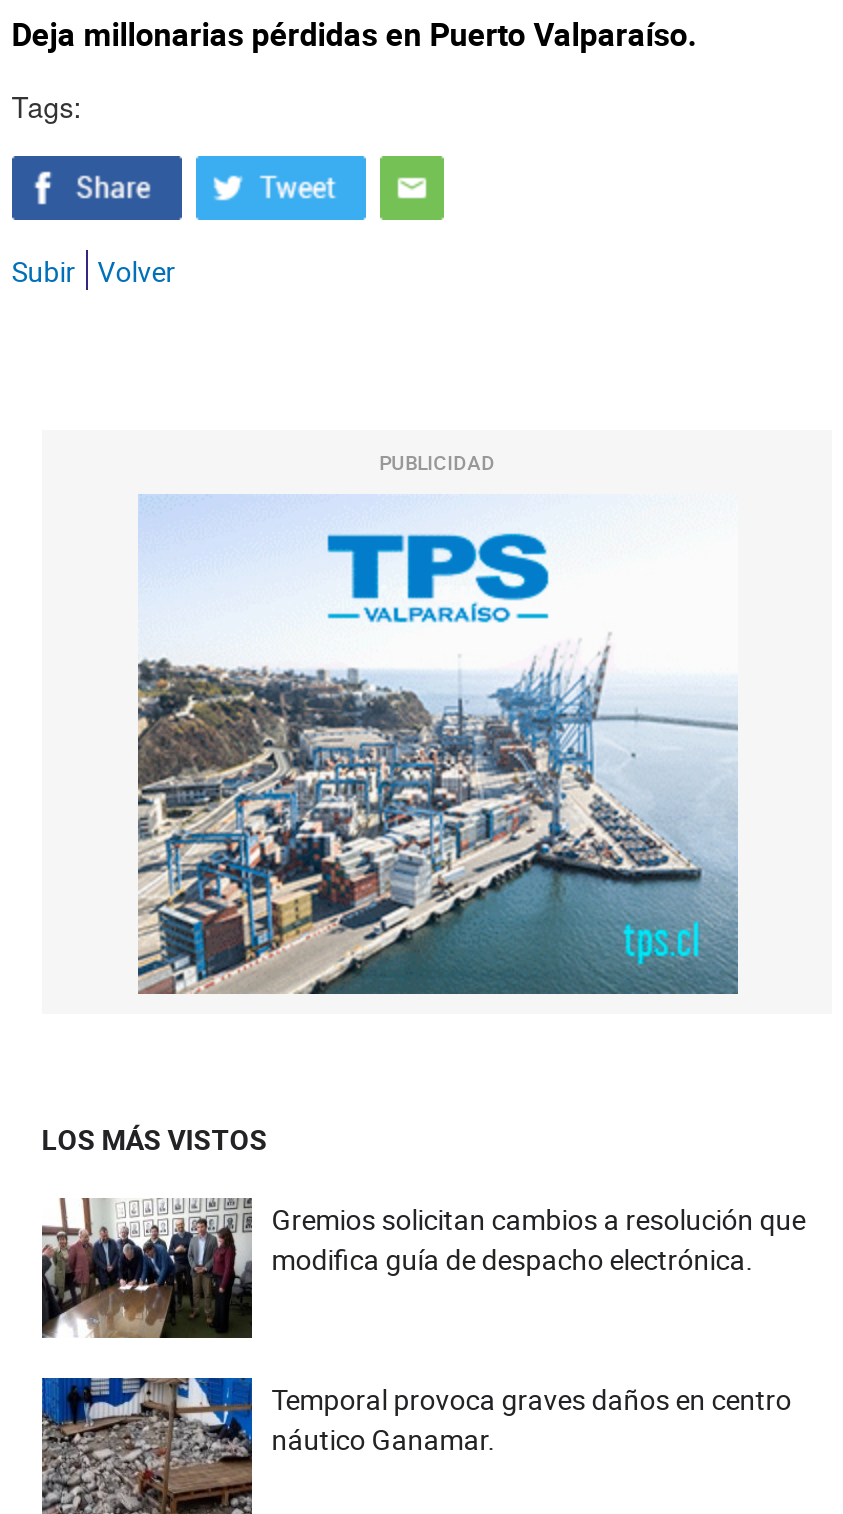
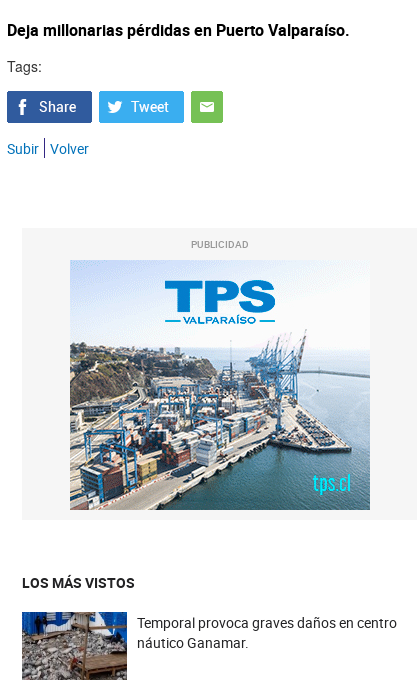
- [image]
- Gremios solicitan cambios a resolución que
- modifica guía de despacho electrónica.
